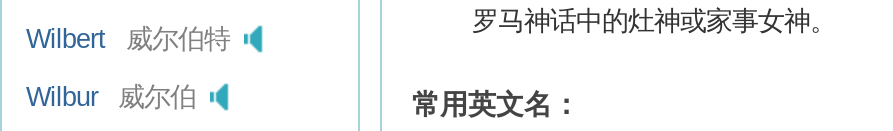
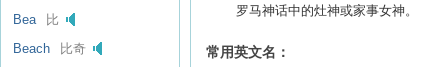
- Wilbert
- 威尔伯特
+ Bea
+ 比

- Wilbur
- 威尔伯
+ Beach
+ 比奇
